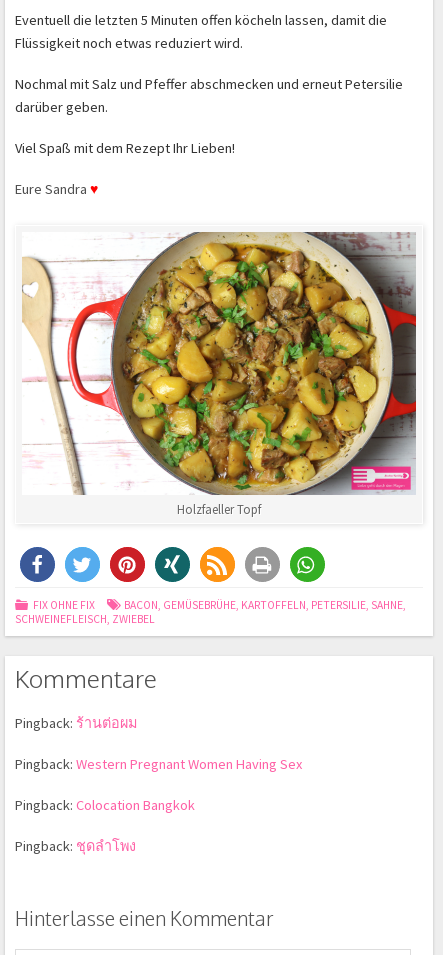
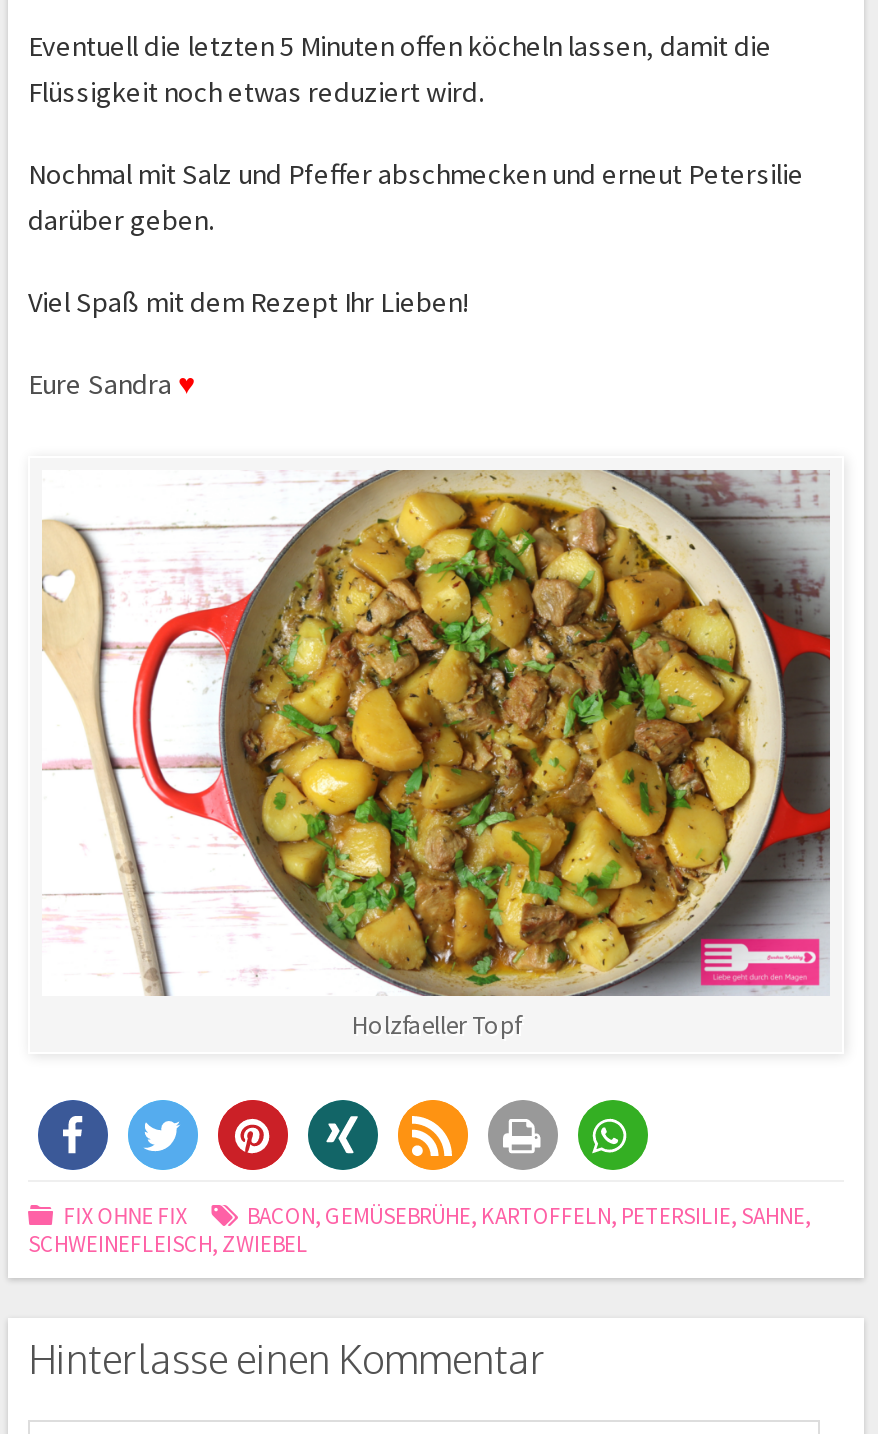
- Kommentare
- Pingback:ร้านต่อผม
- Pingback: Western Pregnant Women Having Sex
- Pingback: Colocation Bangkok
- Pingback:ชุดลำโพง
